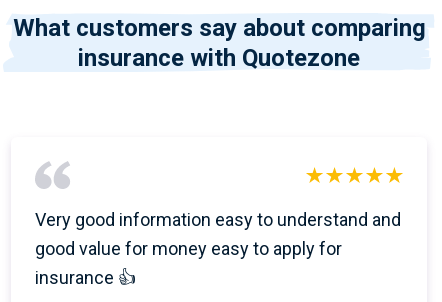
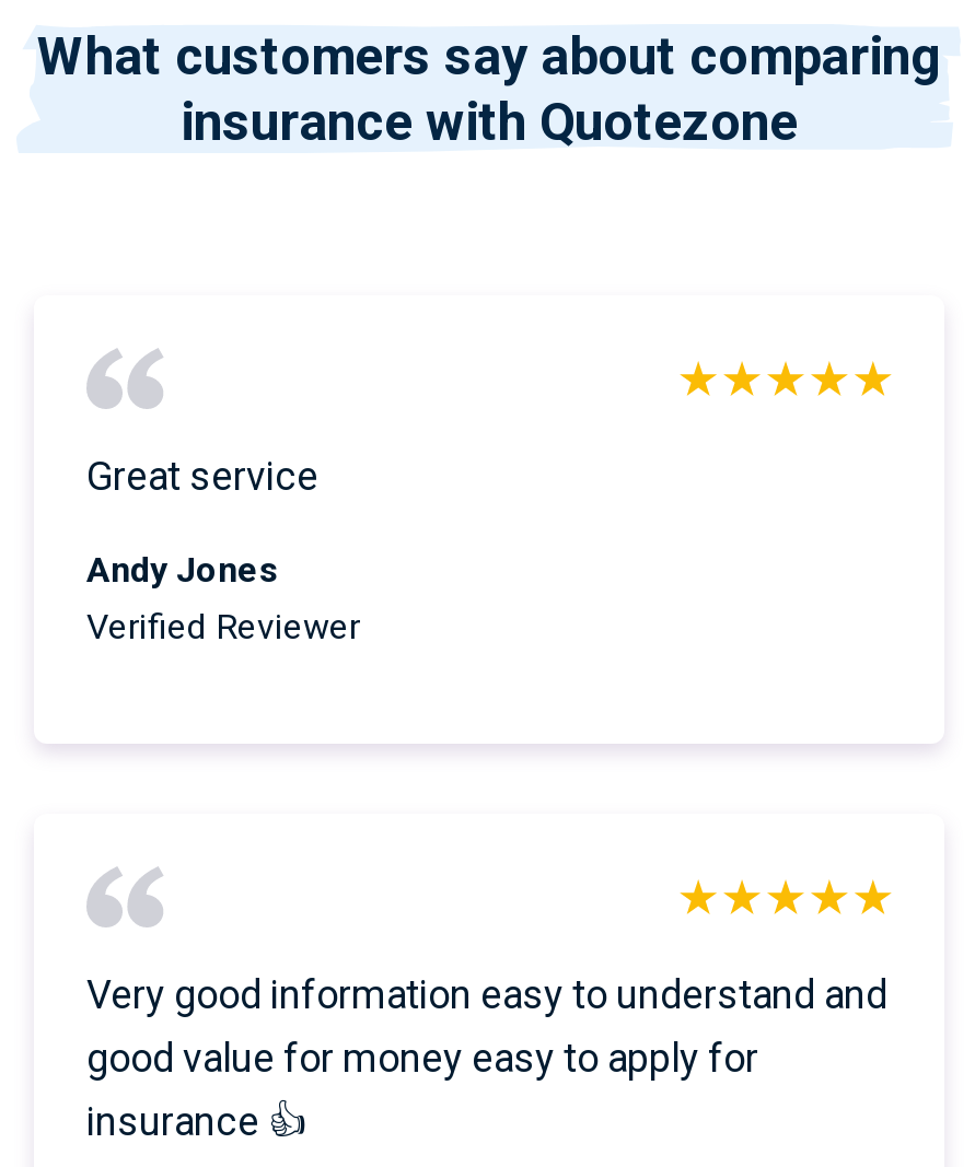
+ Great service
+ Andy Jones
+ Verified Reviewer
